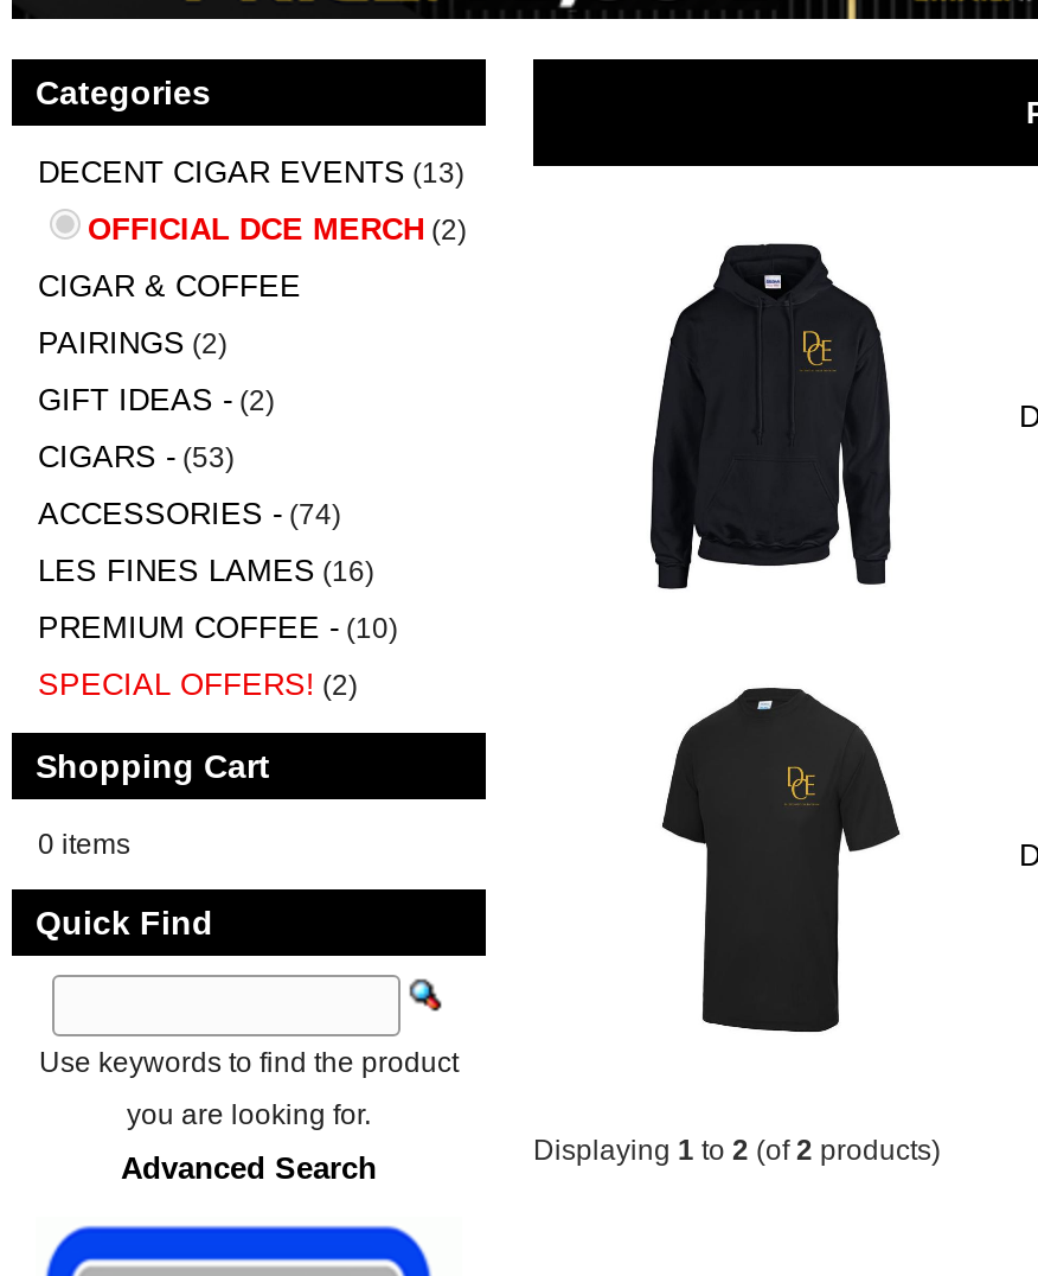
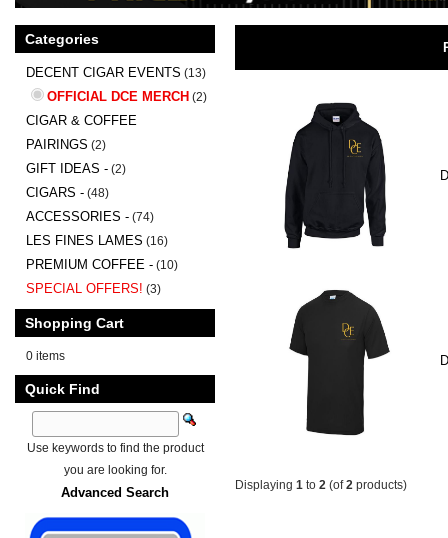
- CIGARS - (53)
+ CIGARS - (48)

- SPECIAL OFFERS! (2)
+ SPECIAL OFFERS! (3)
